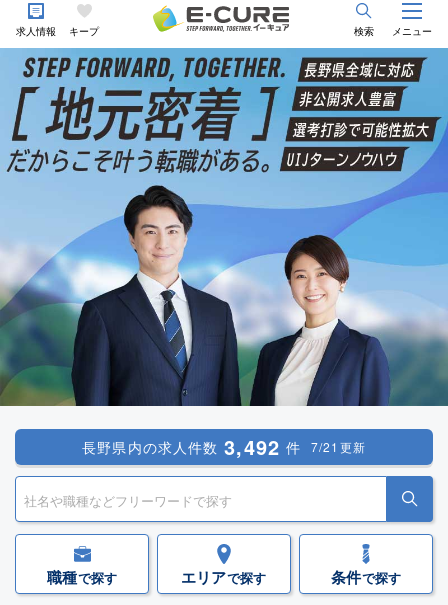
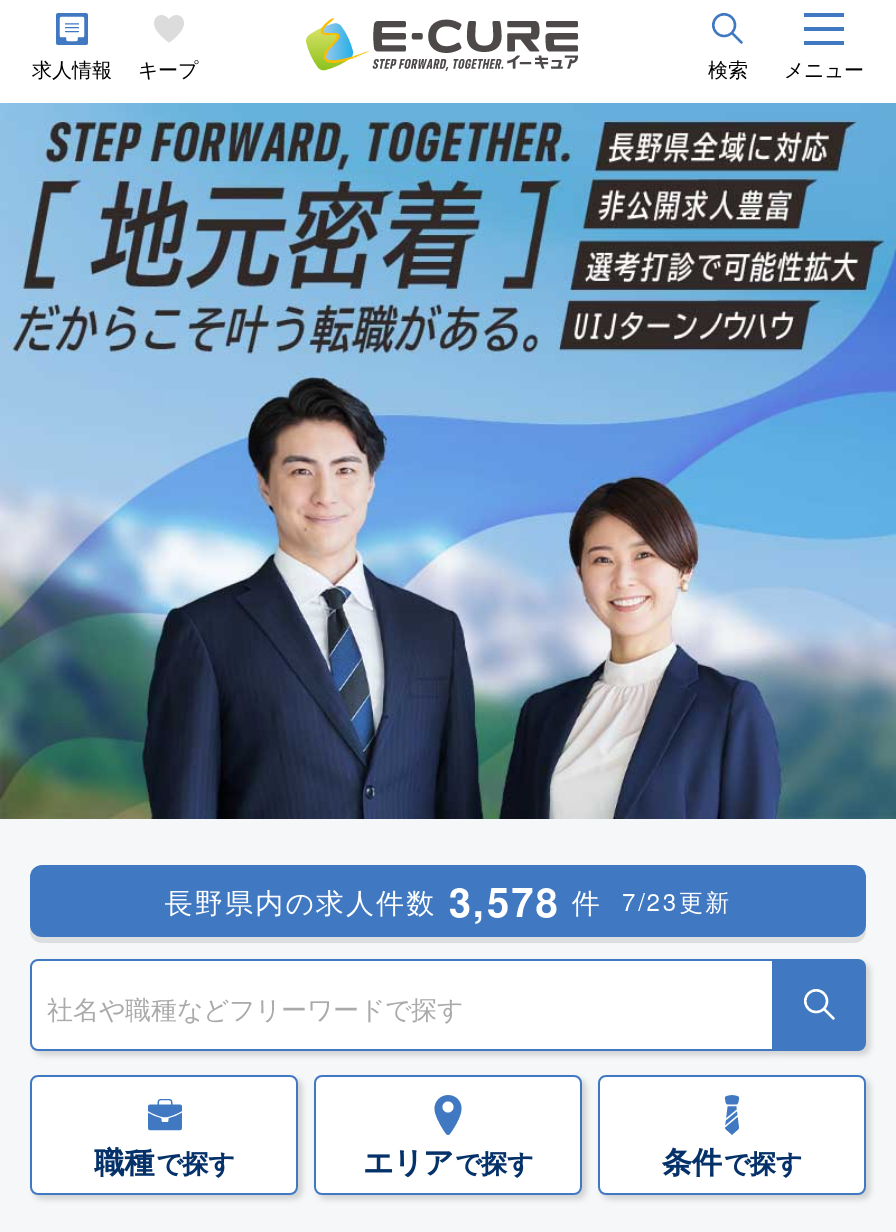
- 長野県内の求人件数 3,492 件 7/21更新
+ 長野県内の求人件数 3,578 件 7/23更新
